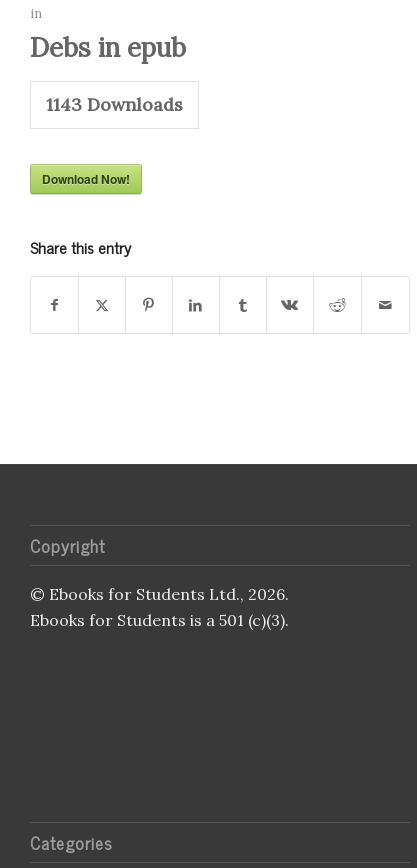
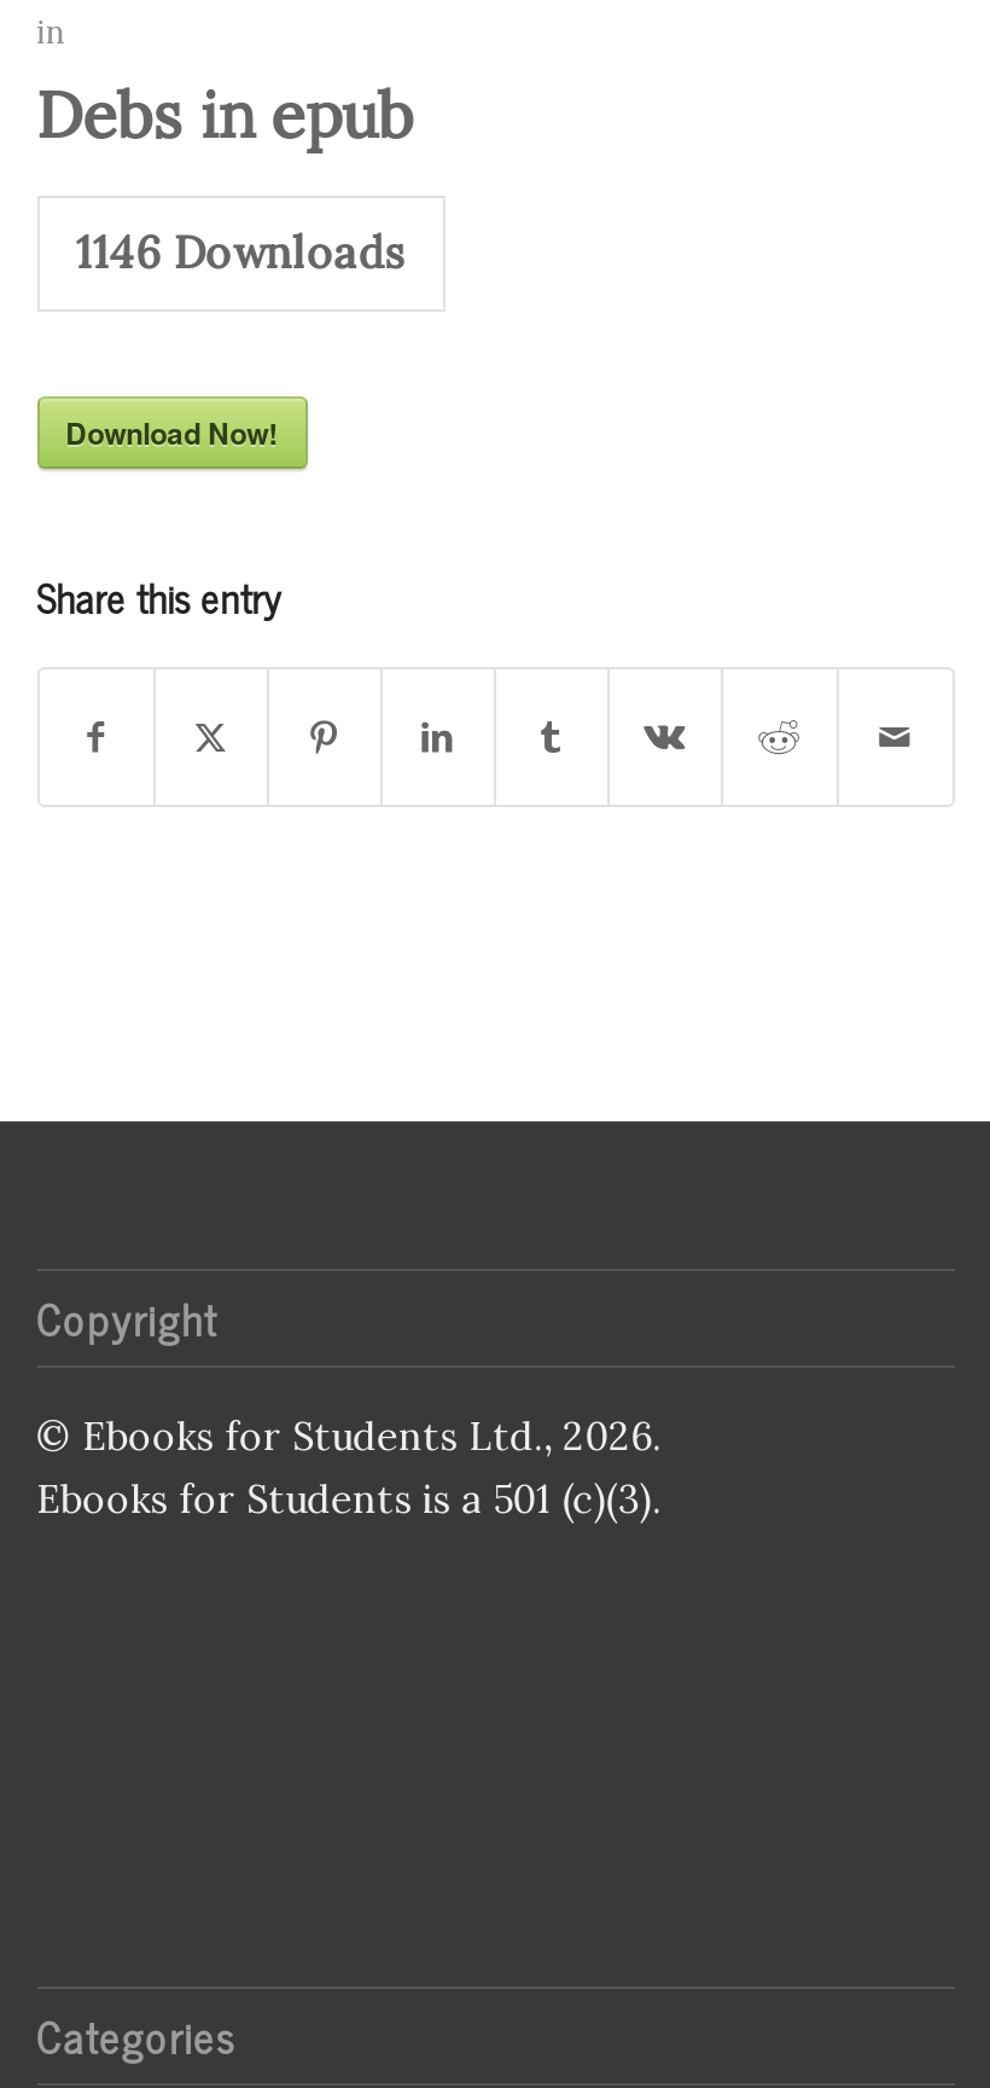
- 1143 Downloads
+ 1146 Downloads
